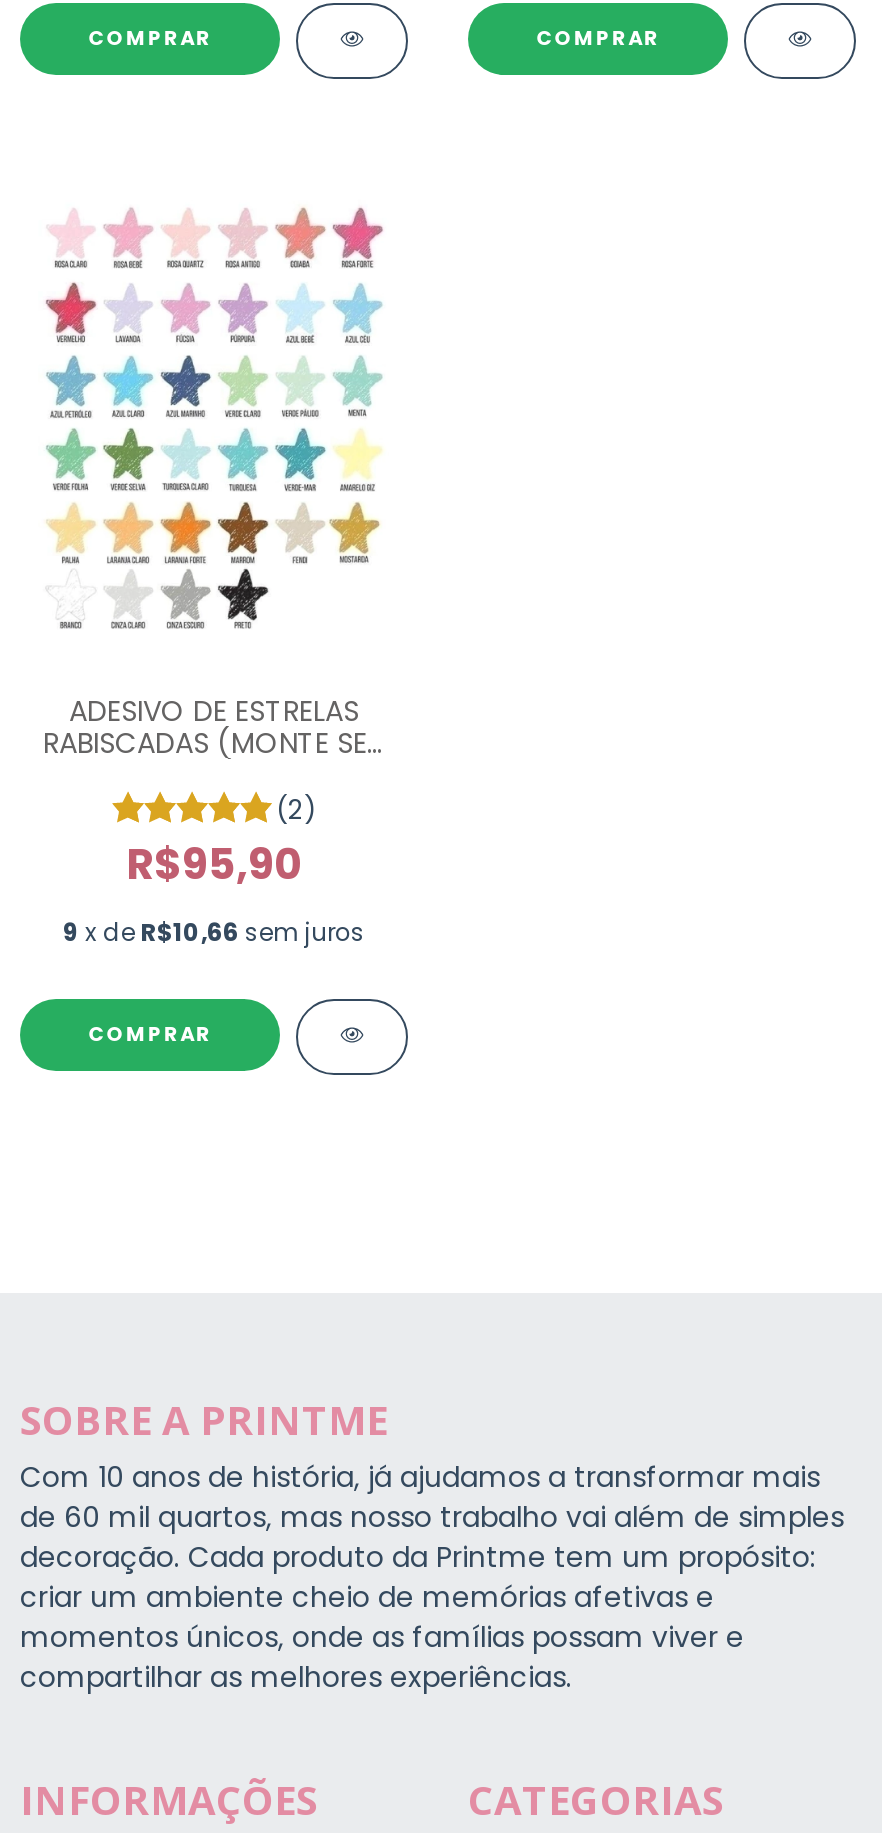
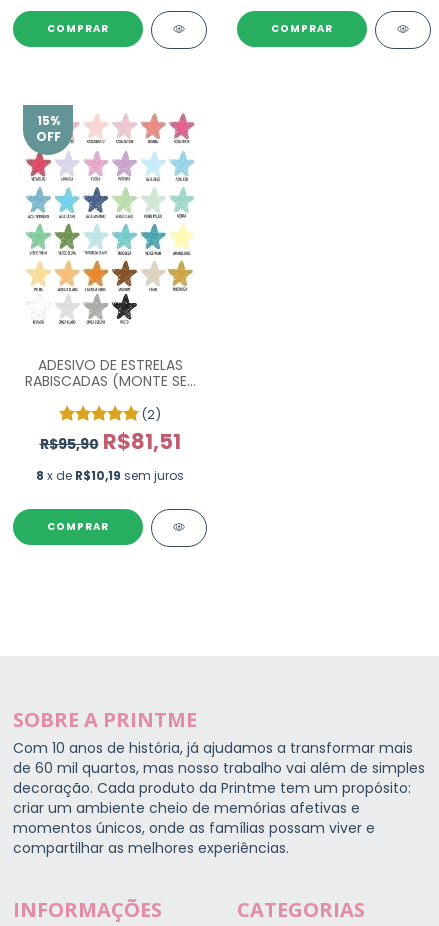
+ 15%
+ OFF

- R$95,90
- 9 x de R$10,66 sem juros
+ R$95,90 R$81,51
+ 8 x de R$10,19 sem juros
